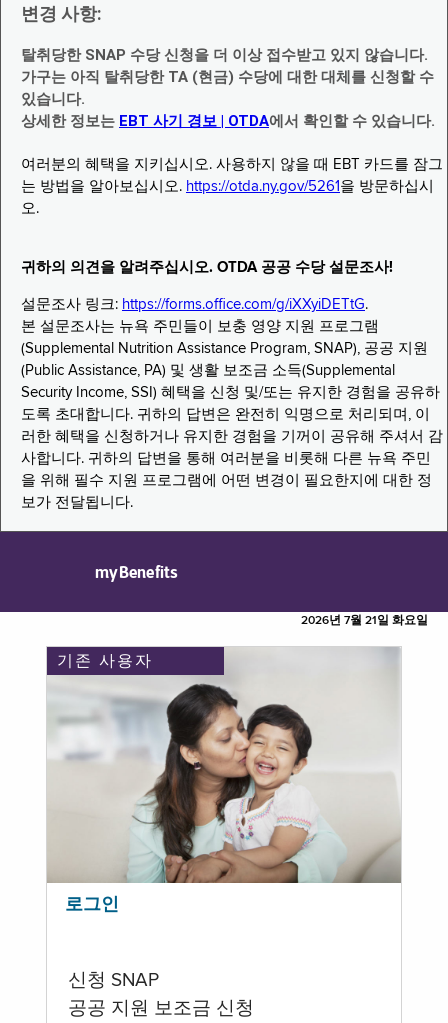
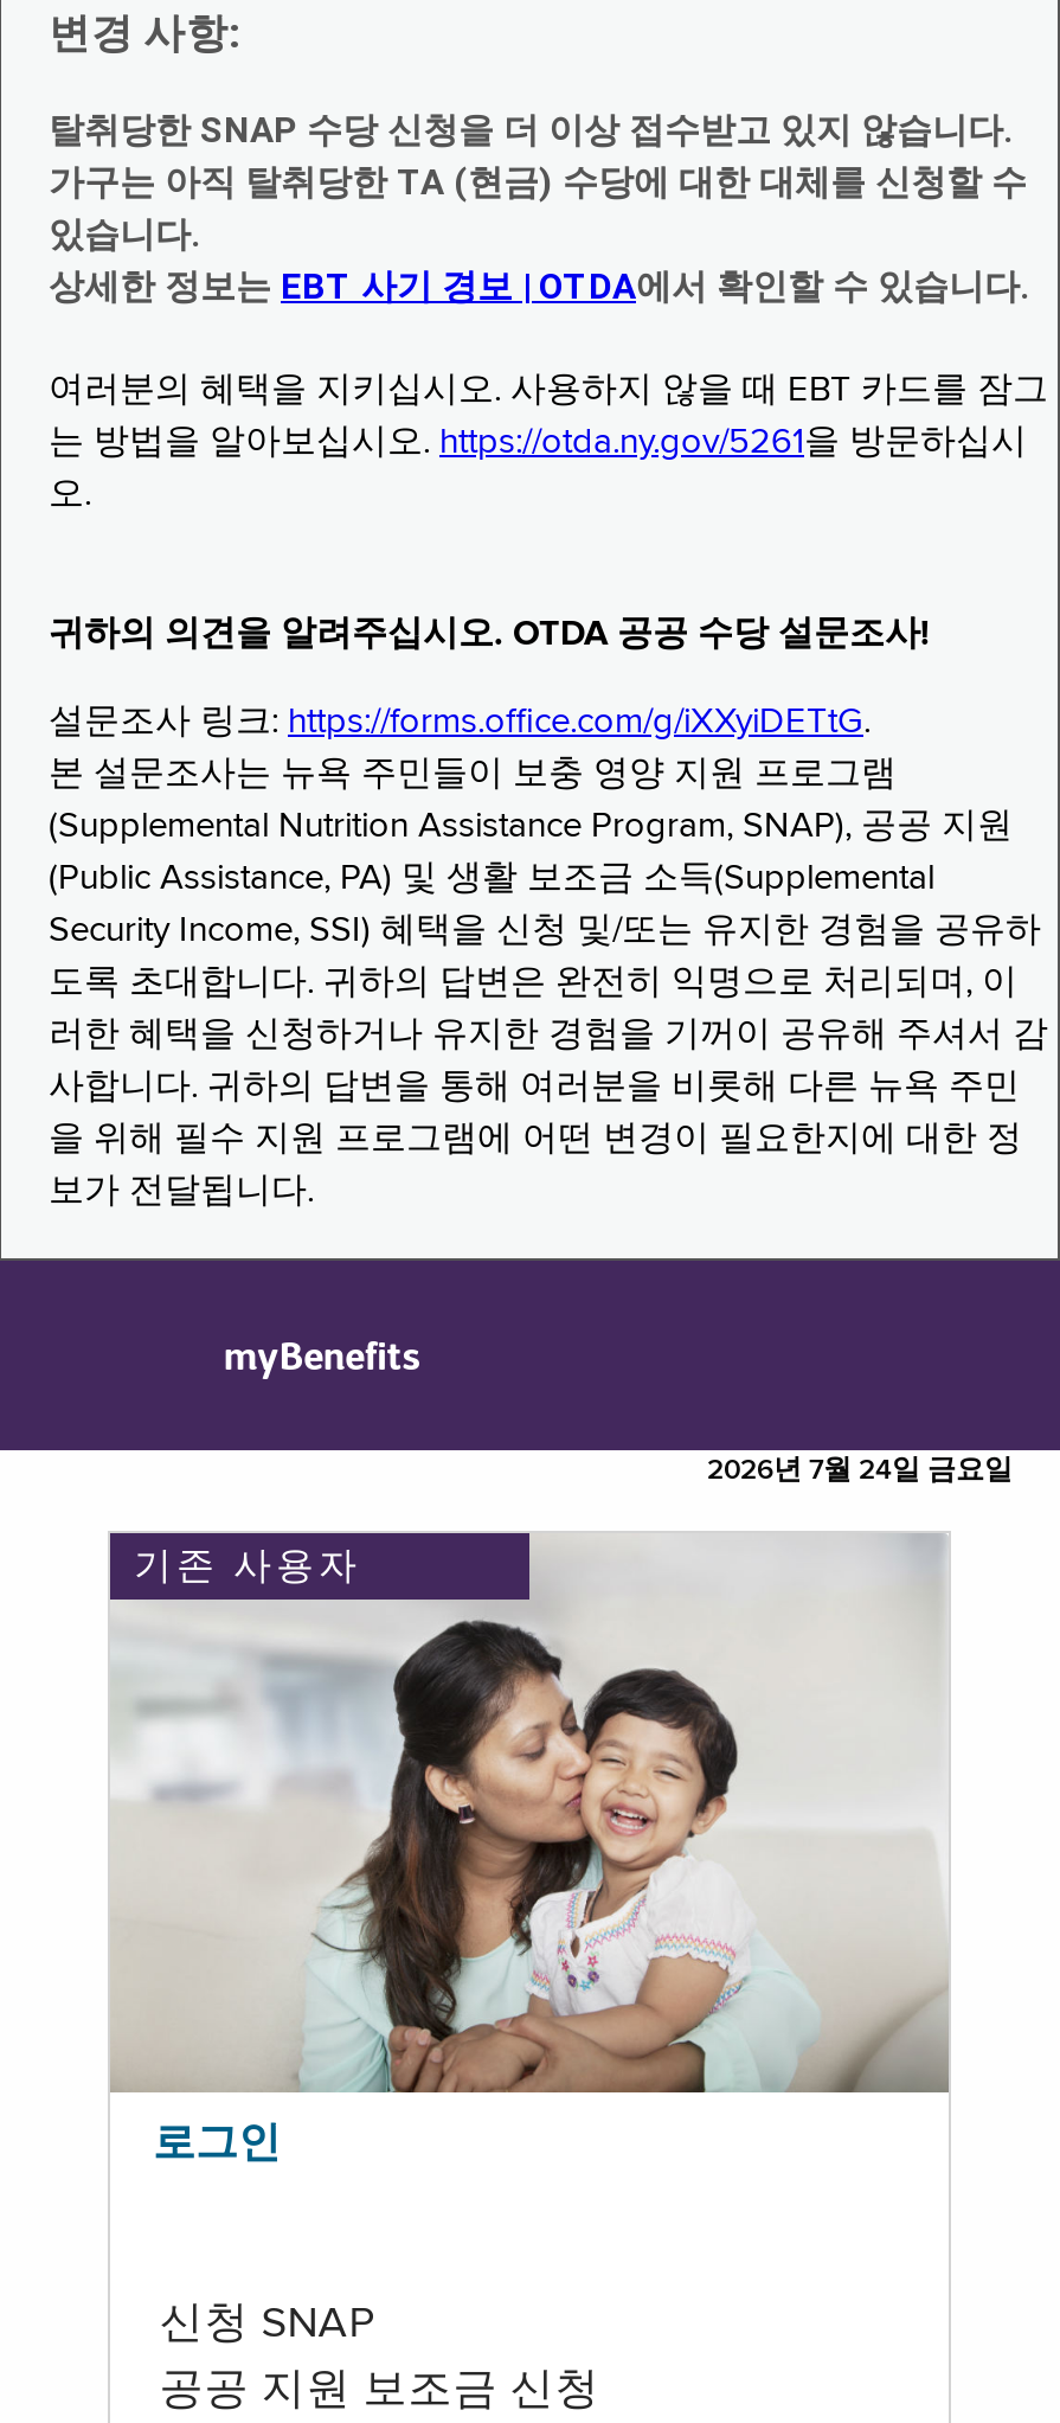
- 2026년 7월 21일 화요일
+ 2026년 7월 24일 금요일
